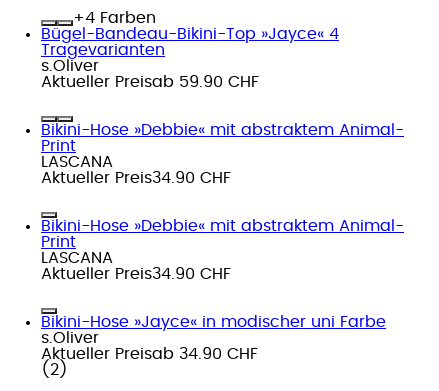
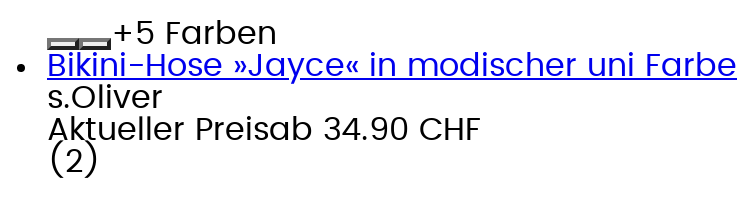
- Bügel-Bandeau-Bikini-Top »Jayce« 4
- Tragevarianten
- s.Oliver
- Aktueller Preisab 59.90 CHF
- Bikini-Hose »Debbie« mit abstraktem Animal-
- Print
- LASCANA
- Aktueller Preis34.90 CHF
- Bikini-Hose »Debbie« mit abstraktem Animal-
- Print
- LASCANA
- Aktueller Preis34.90 CHF
